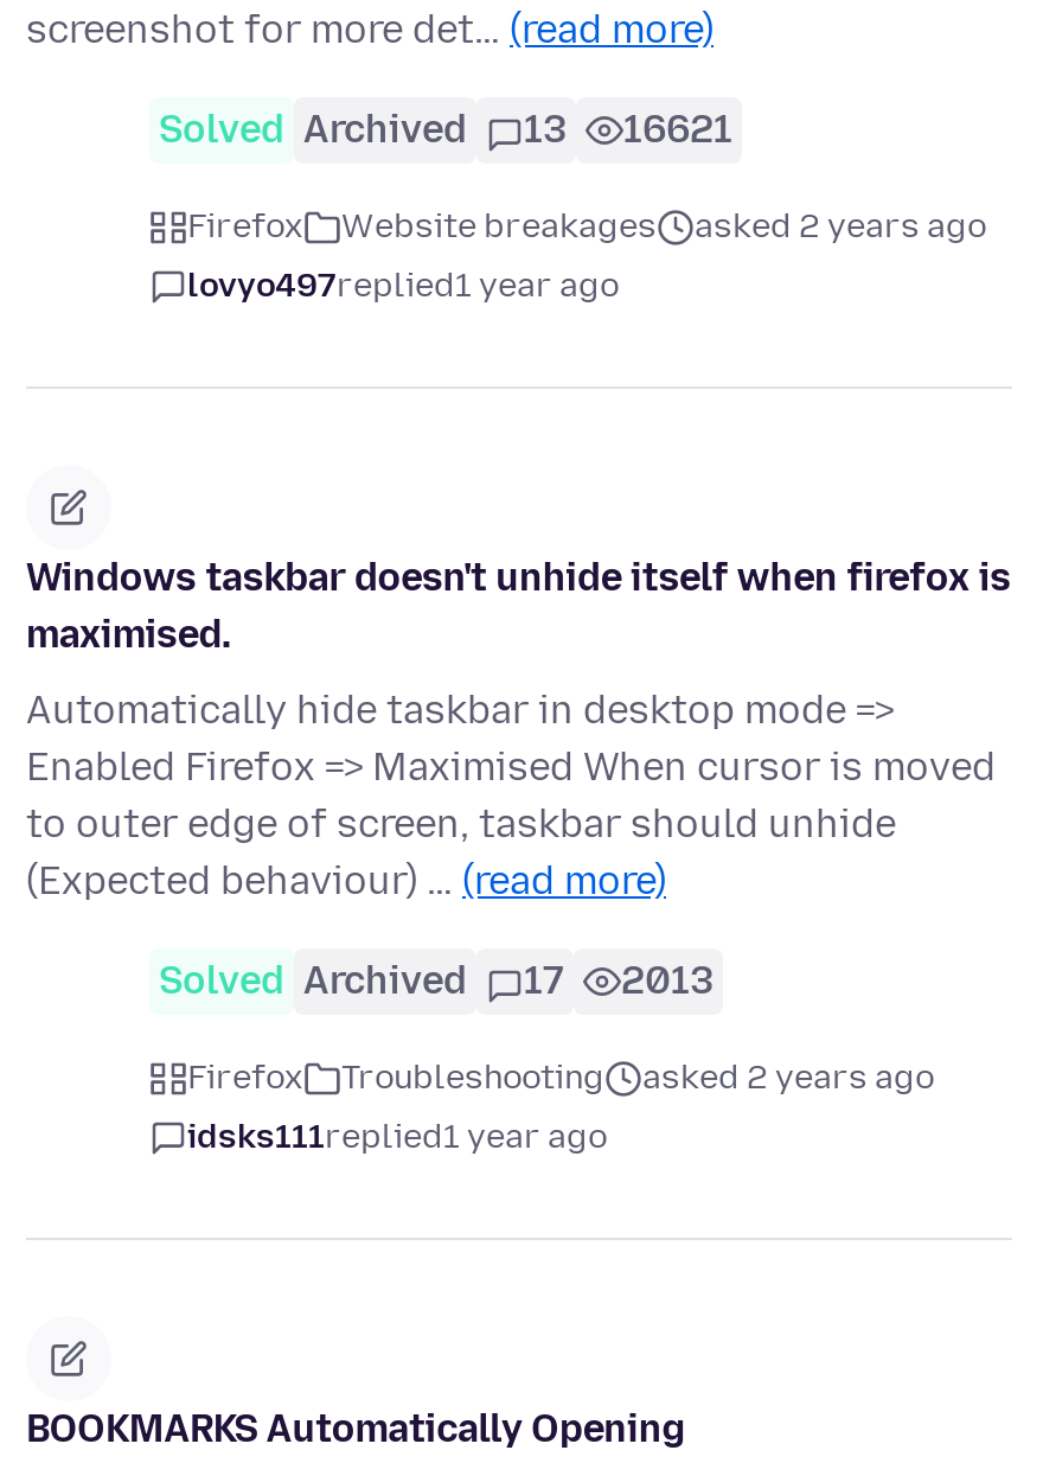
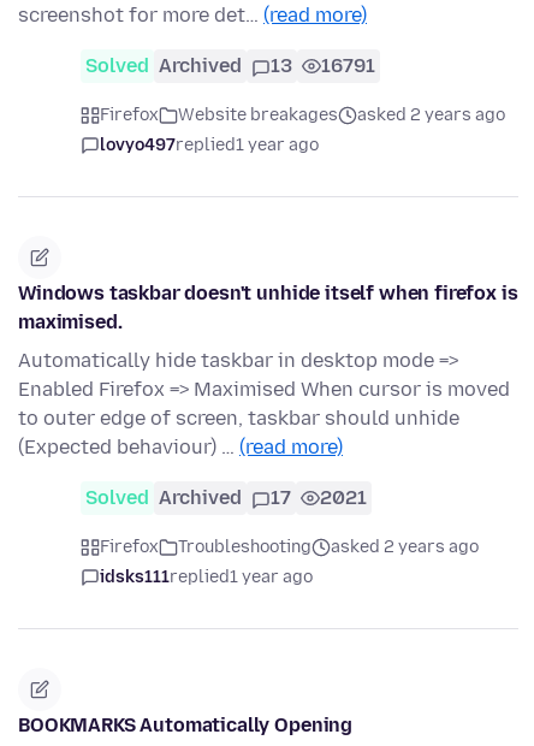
- Solved Archived 13 16621
+ Solved Archived 13 16791

- Solved Archived 17 2013
+ Solved Archived 17 2021
